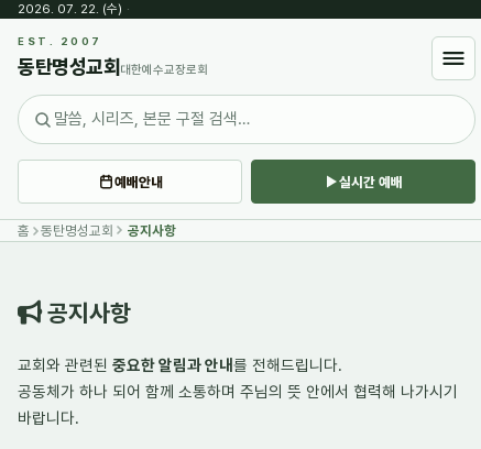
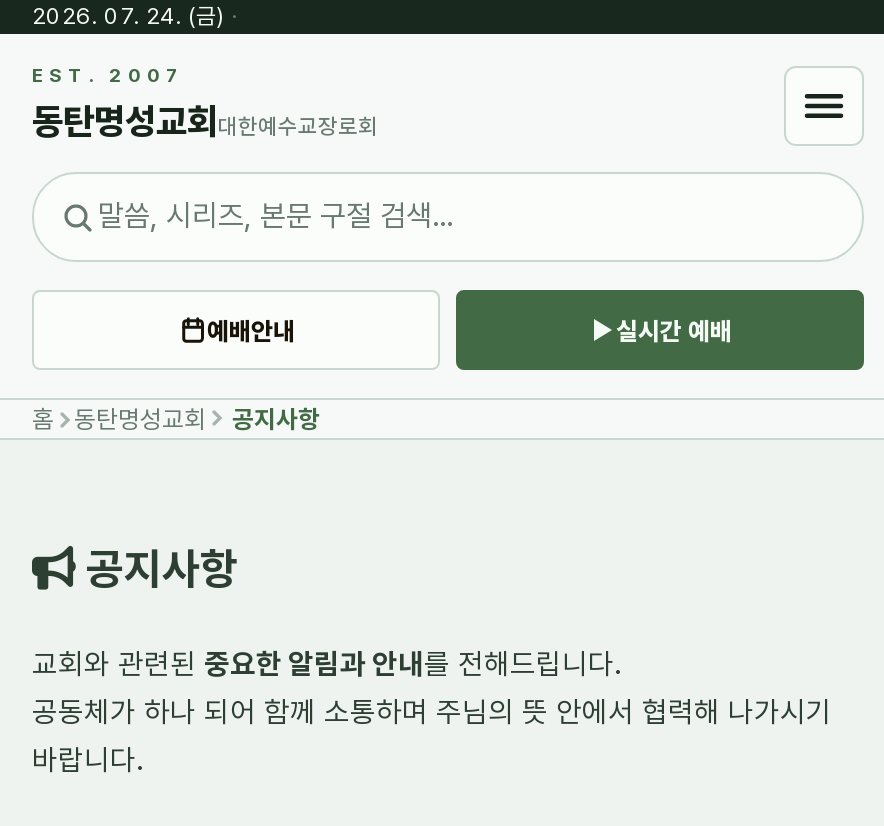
- 2026. 07. 22. (수) ·
+ 2026. 07. 24. (금) ·
